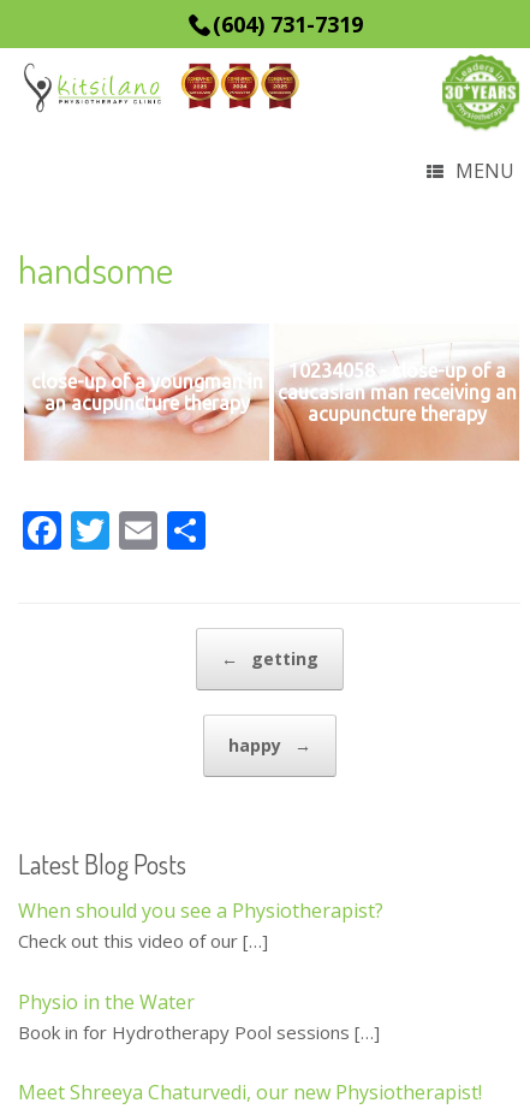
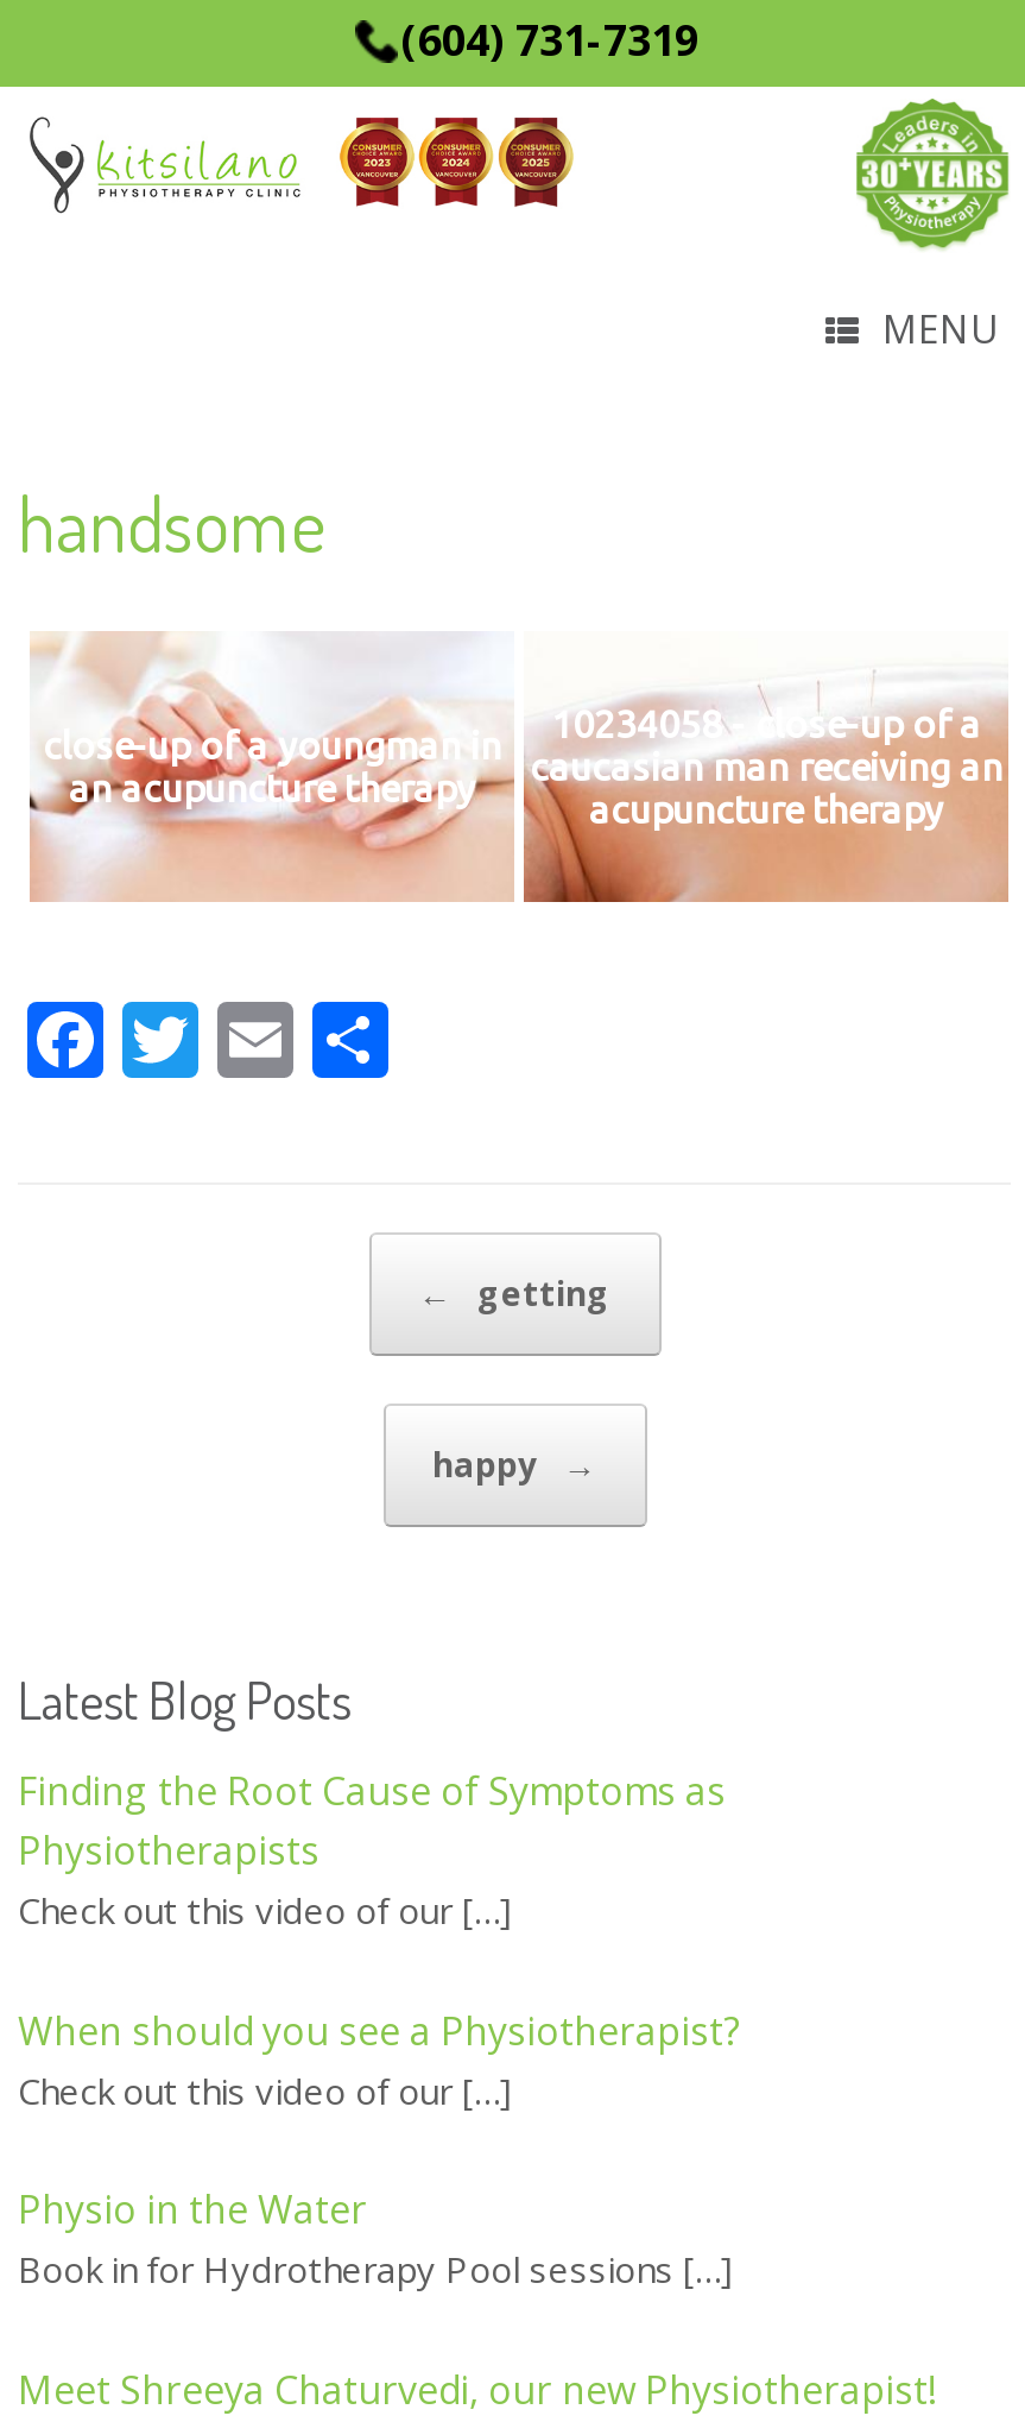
+ Finding the Root Cause of Symptoms as
+ Physiotherapists
+ Check out this video of our […]
